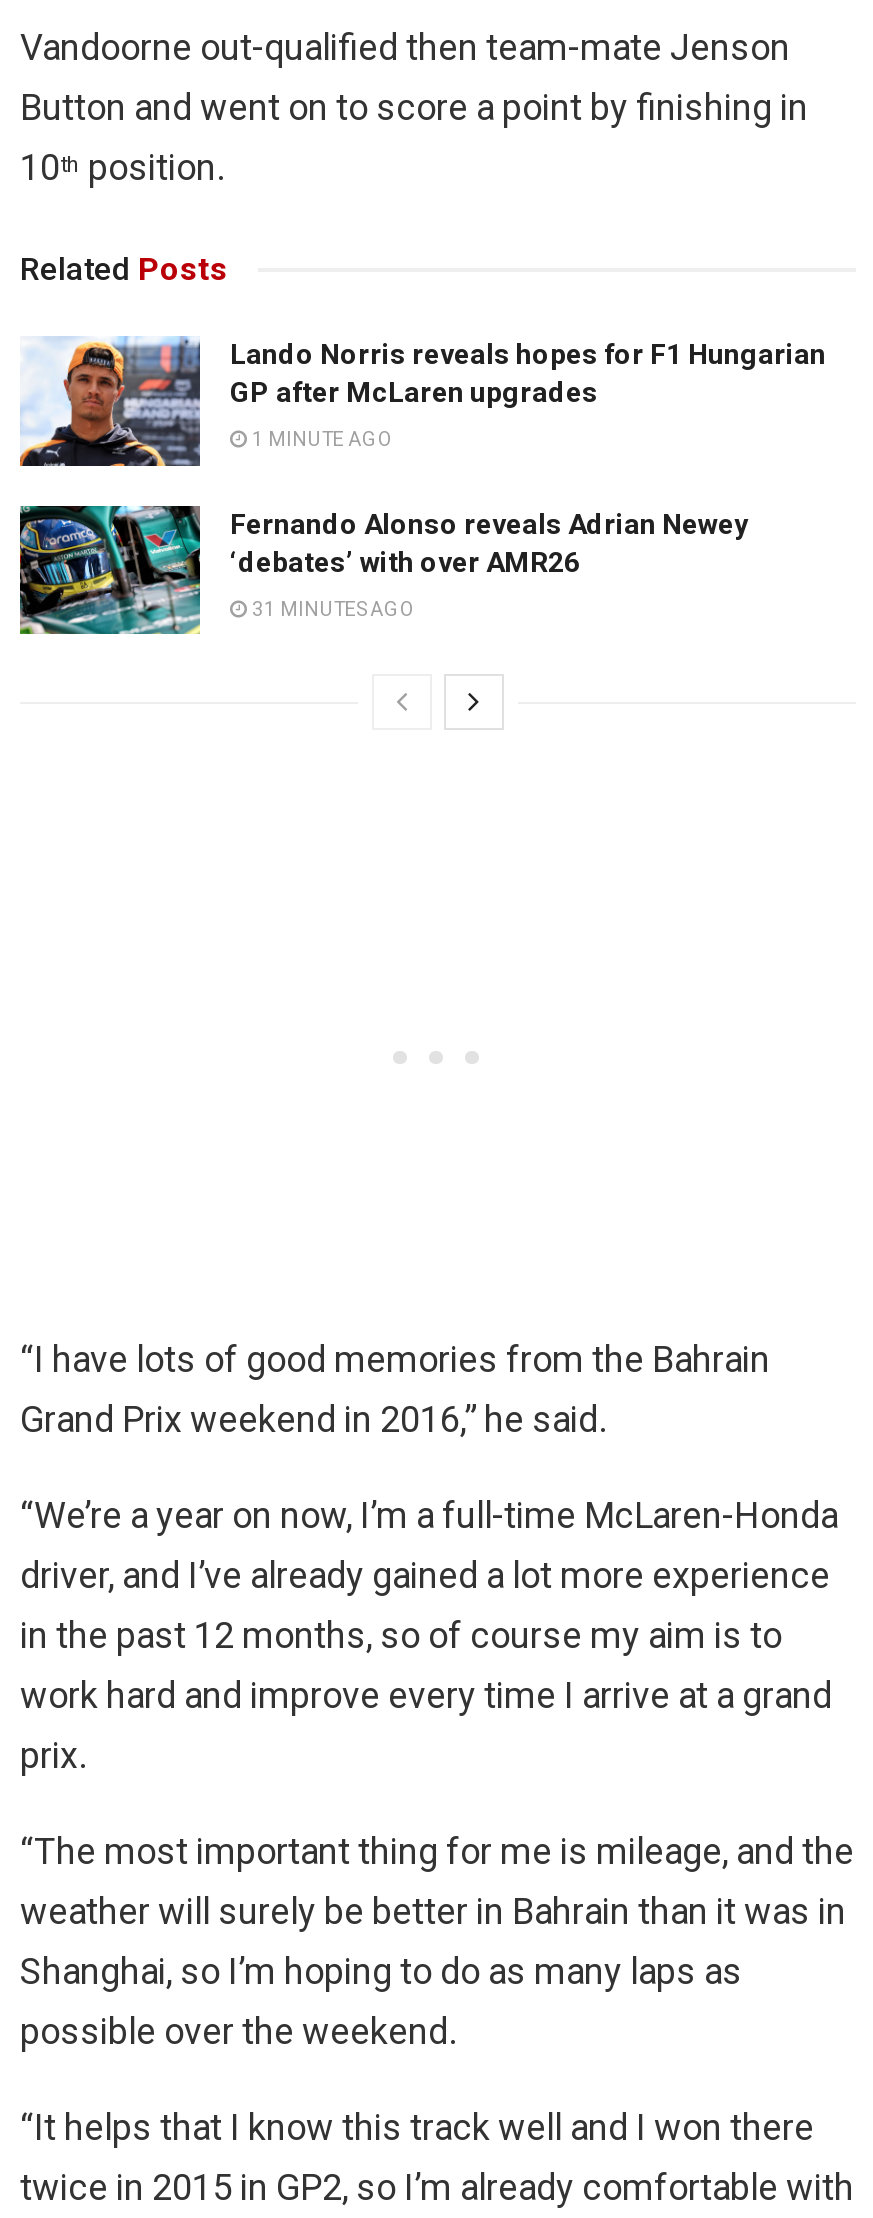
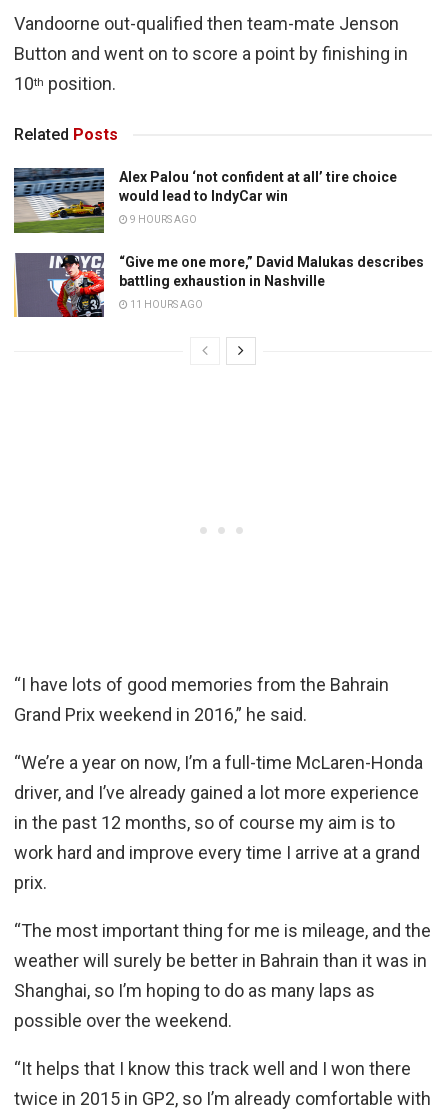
- [image]
- Lando Norris reveals hopes for F1 Hungarian
- GP after McLaren upgrades
+ [image]
+ Alex Palou ‘not confident at all’ tire choice
+ would lead to IndyCar win

- 1 MINUTE AGO
+ 9 HOURS AGO

- [image]
- Fernando Alonso reveals Adrian Newey
- ‘debates’ with over AMR26
+ [image]
+ “Give me one more,” David Malukas describes
+ battling exhaustion in Nashville

- 31 MINUTES AGO
+ 11 HOURS AGO
